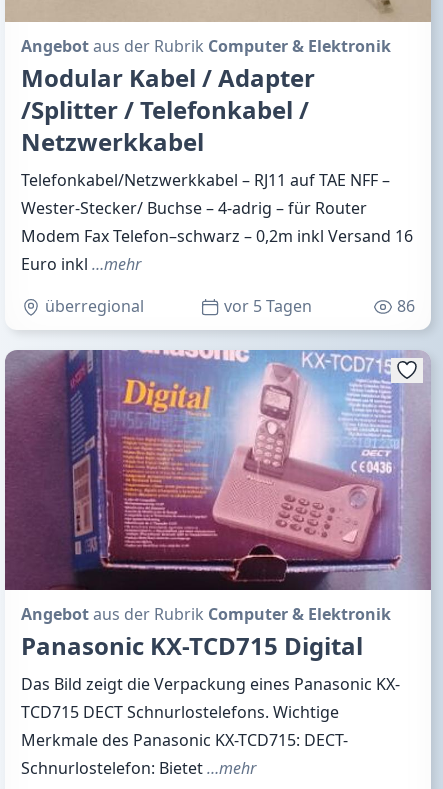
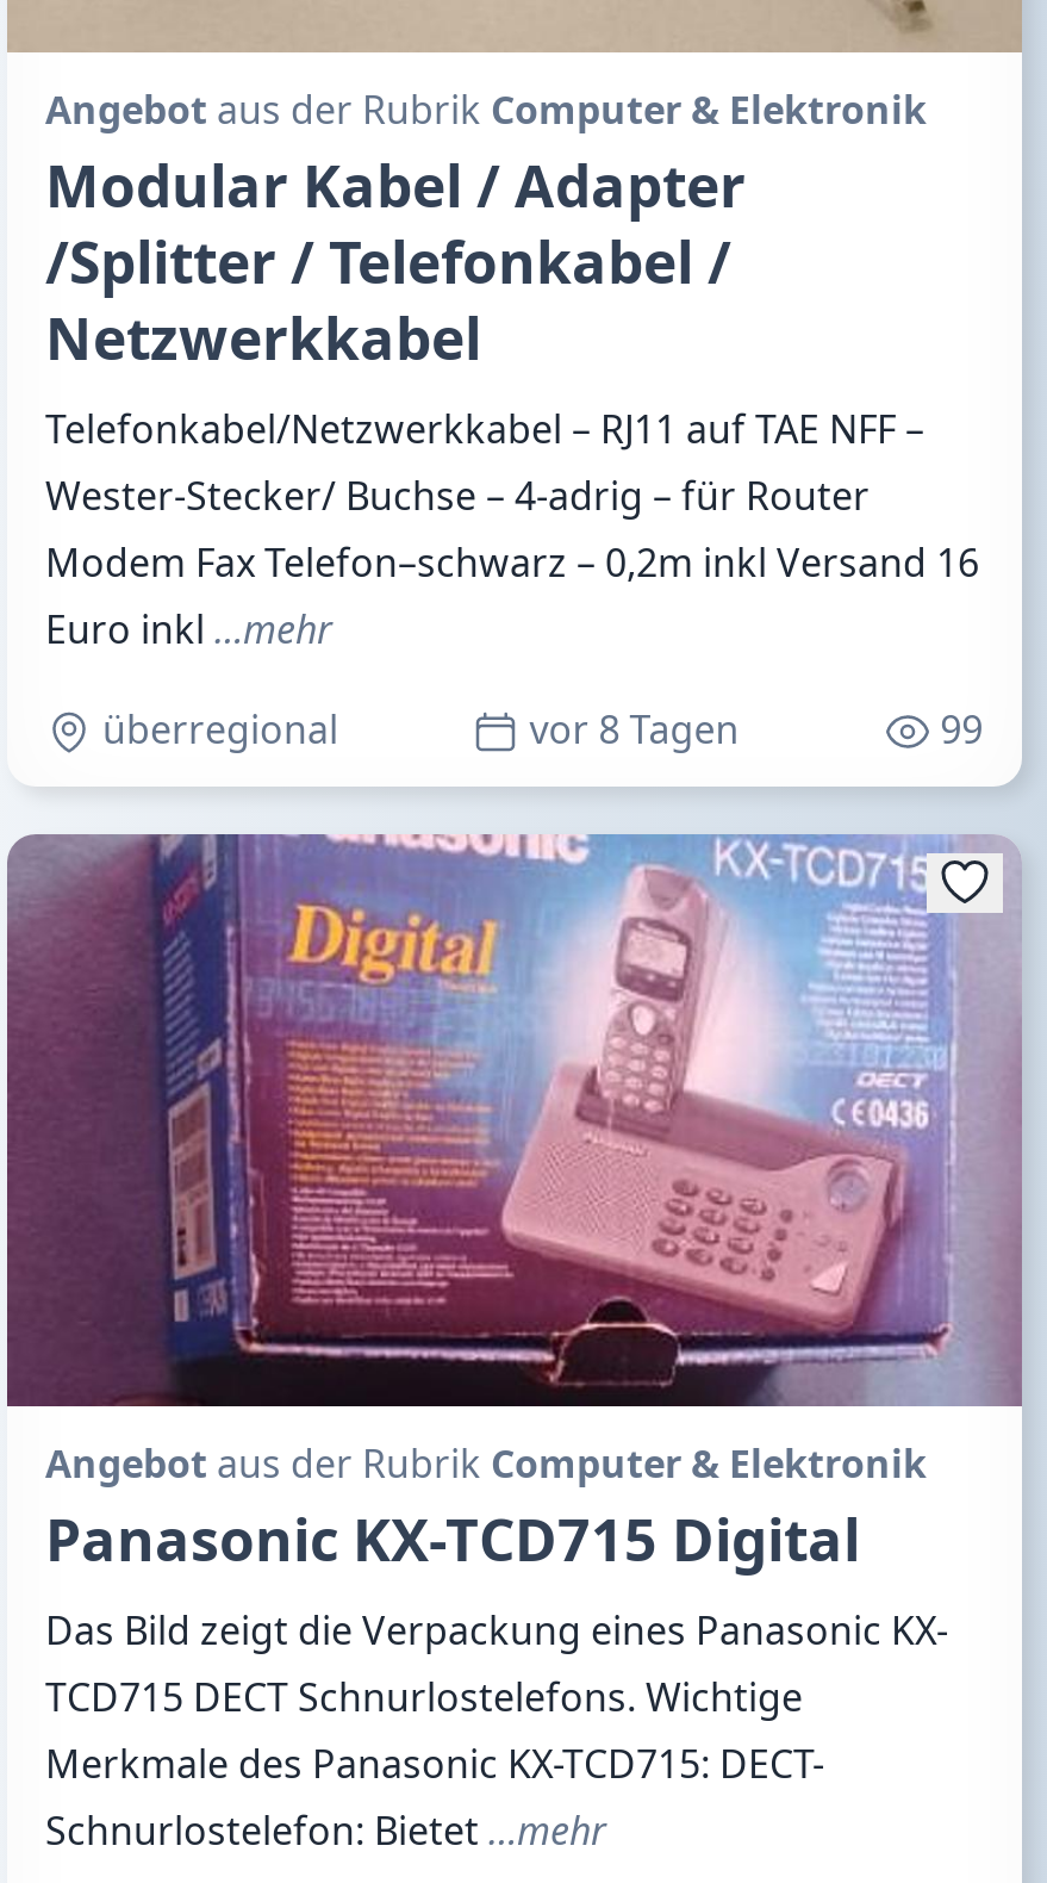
- vor 5 Tagen
+ vor 8 Tagen

- 86
+ 99
